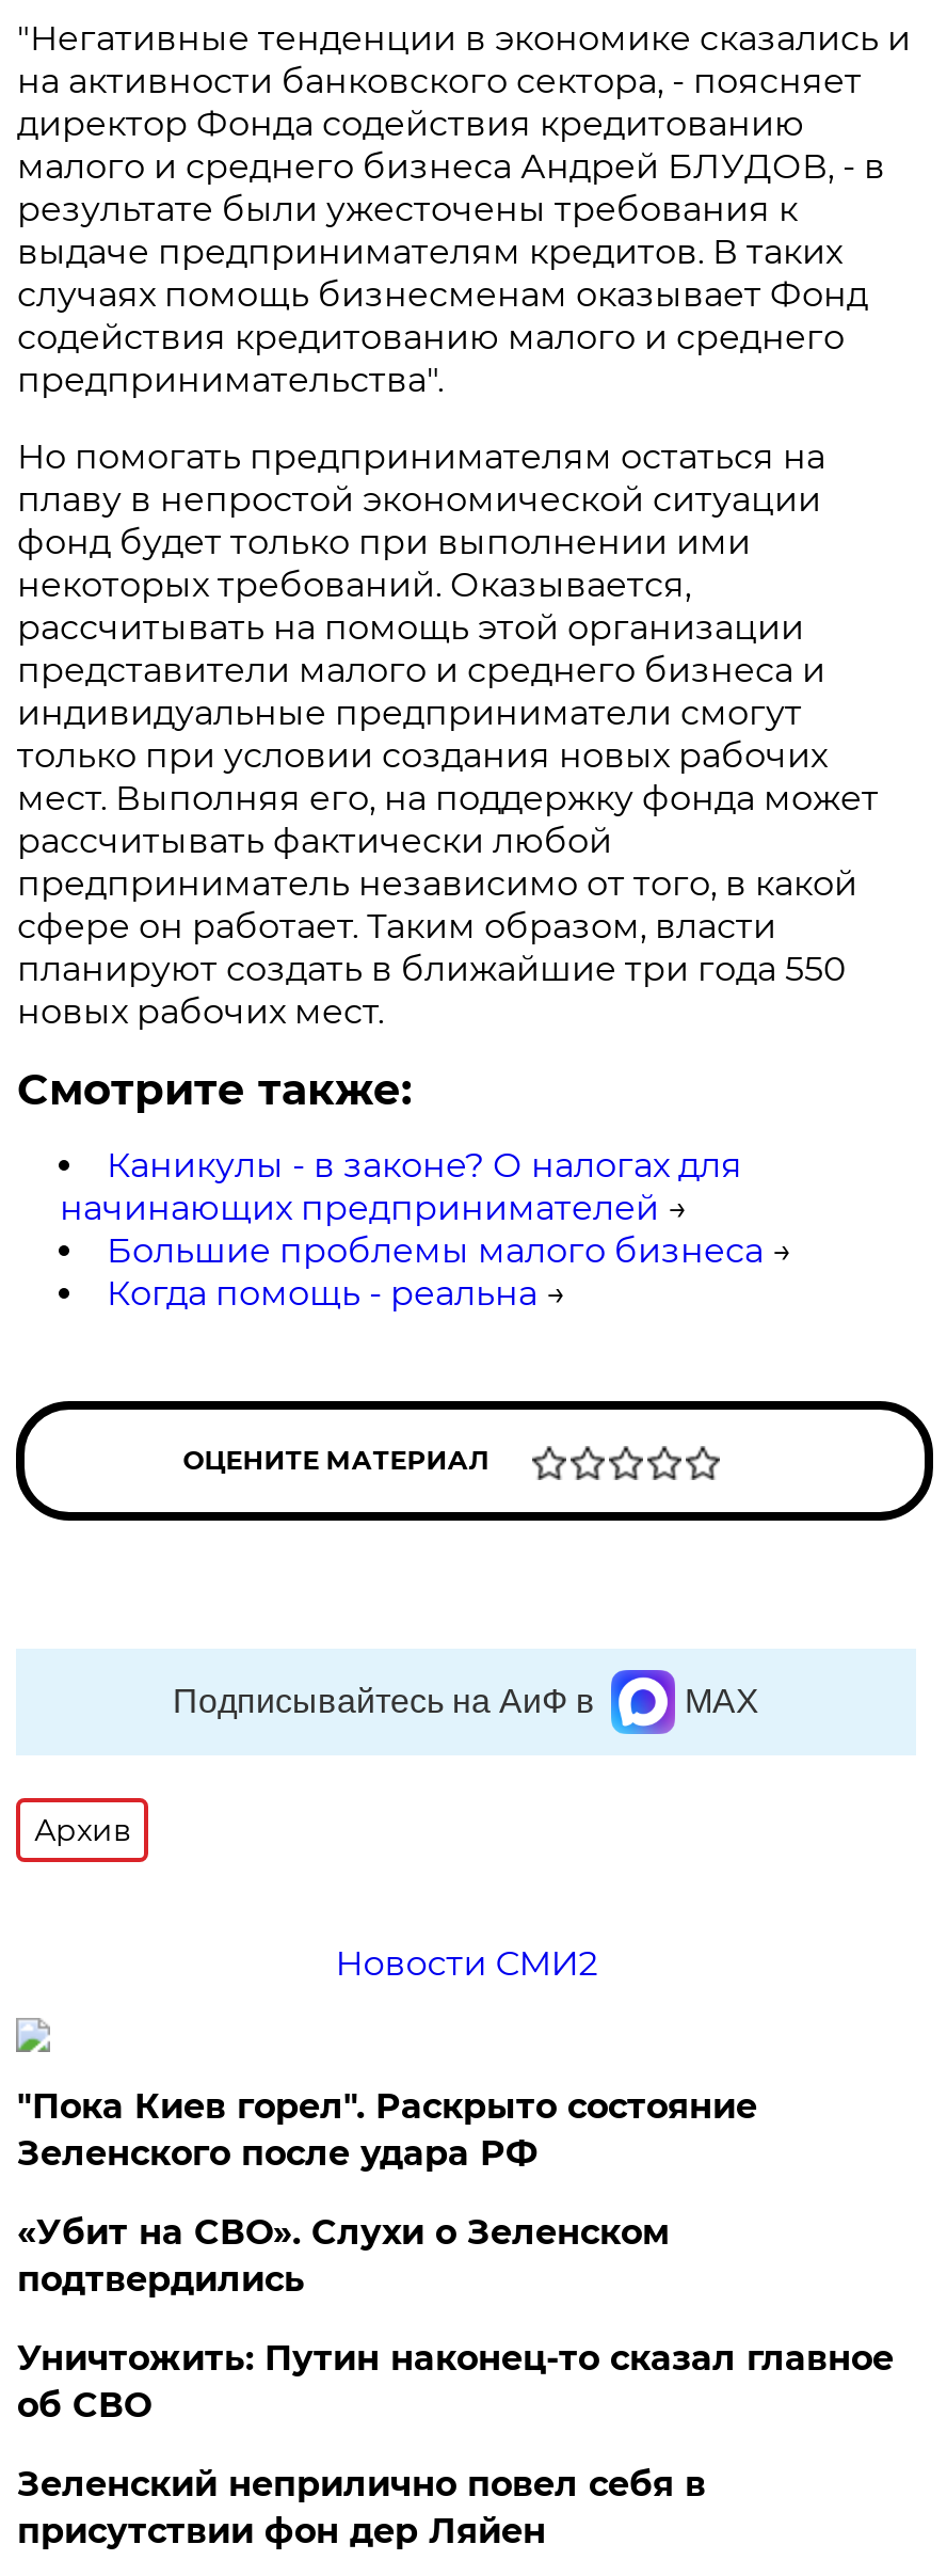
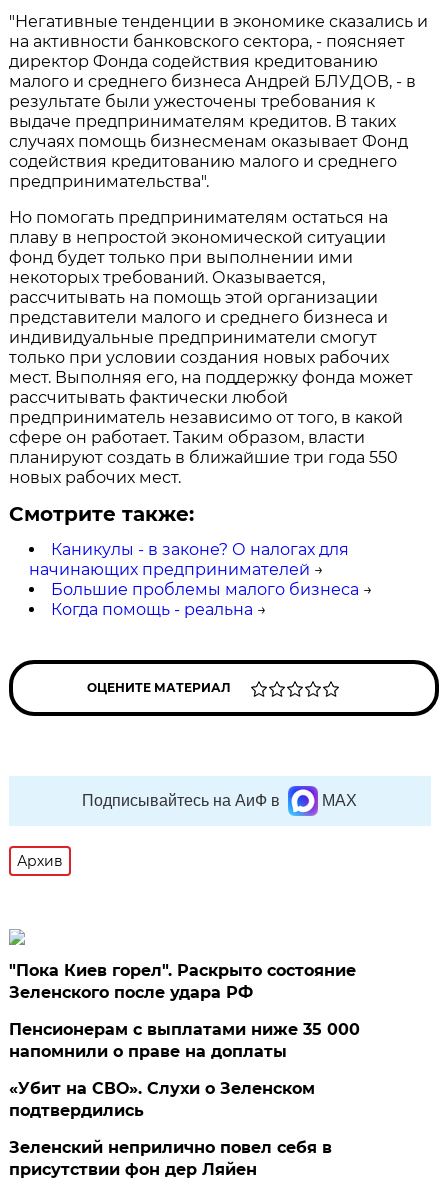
- Новости СМИ2

+ Пенсионерам с выплатами ниже 35 000
+ напомнили о праве на доплаты

moved down: «Убит на СВО». Слухи о Зеленском | подтвердились

- Уничтожить: Путин наконец-то сказал главное
- об СВО
